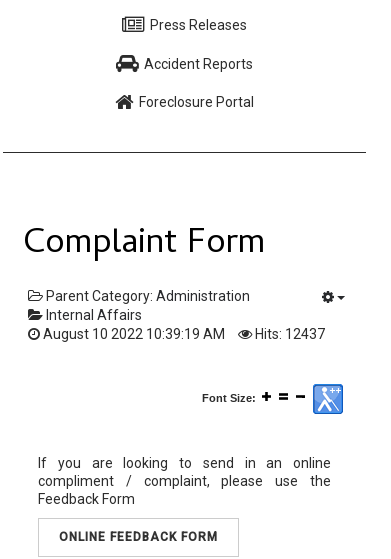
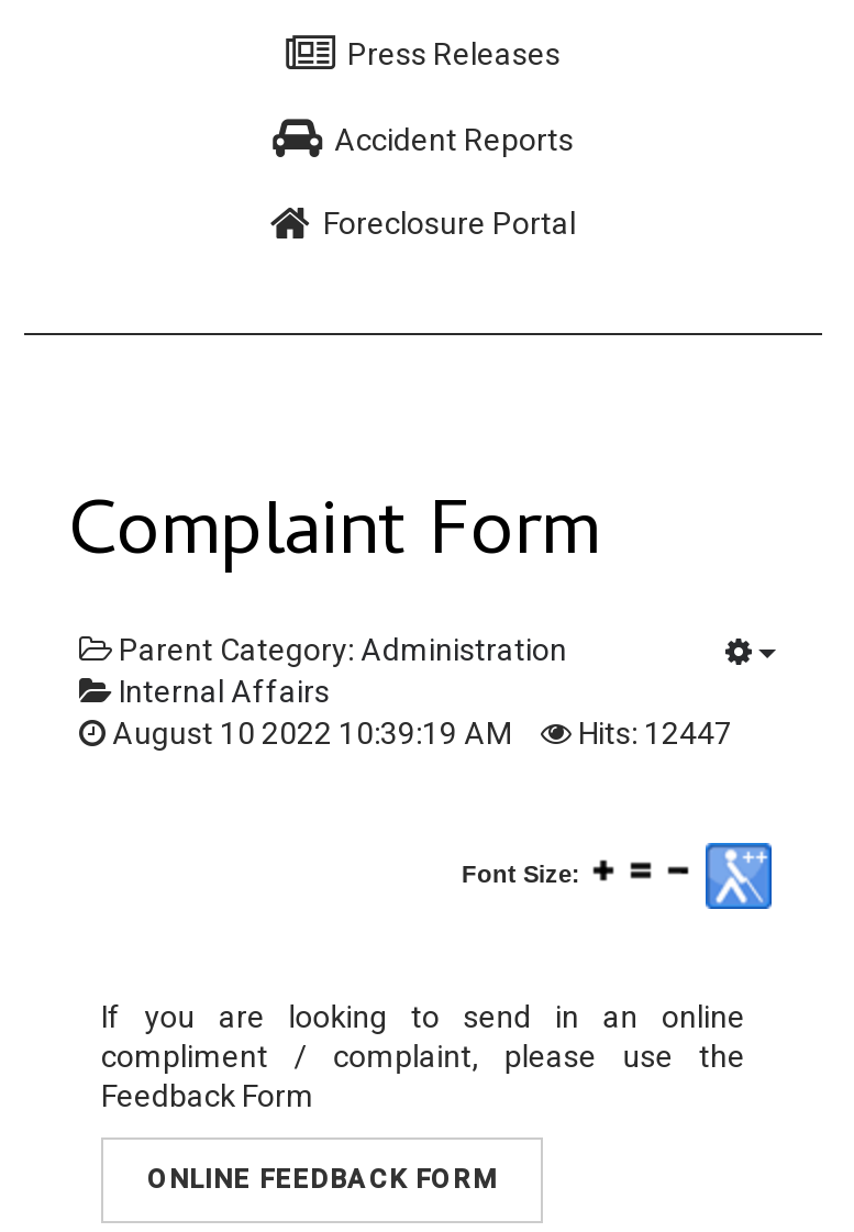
- August 10 2022 10:39:19 AM Hits: 12437
+ August 10 2022 10:39:19 AM Hits: 12447
